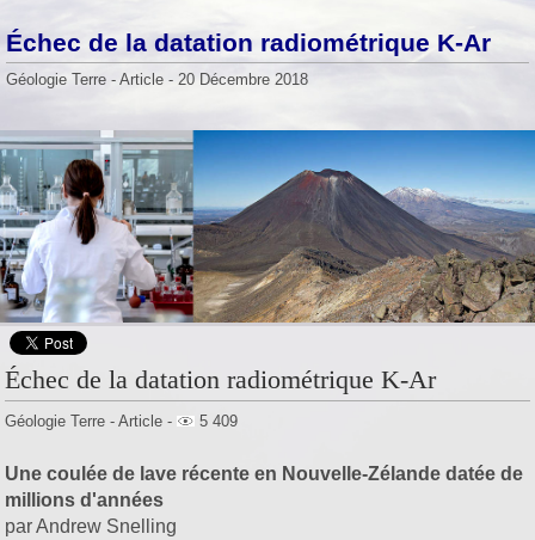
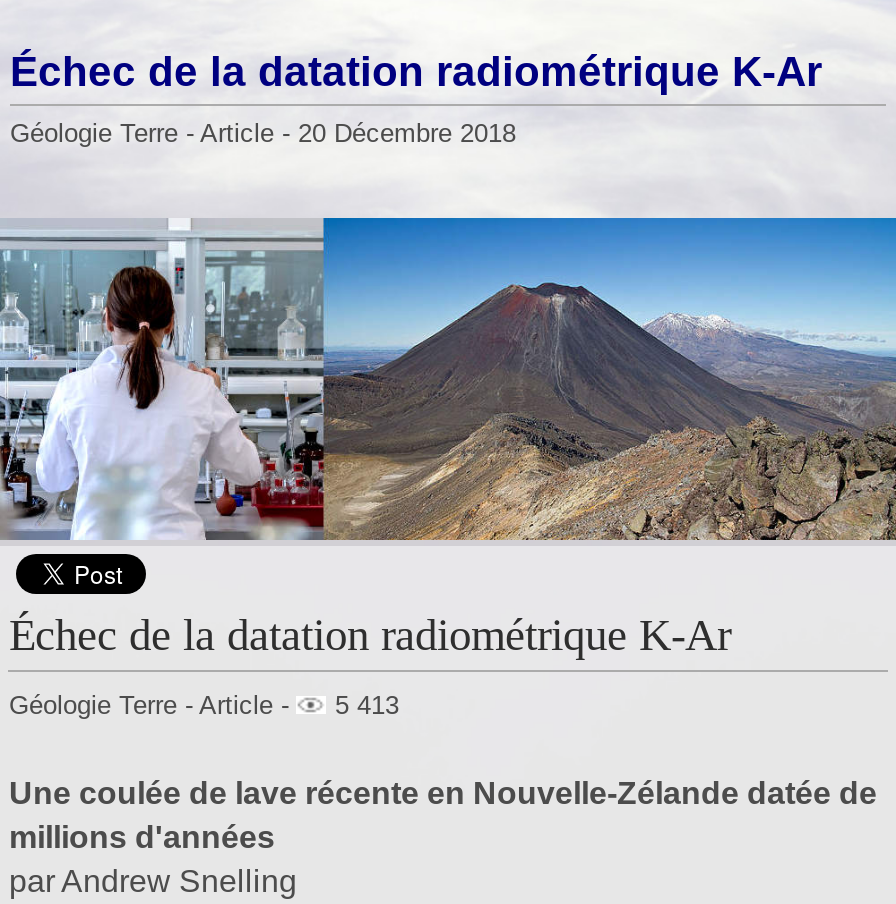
- Géologie Terre - Article - 5 409
+ Géologie Terre - Article - 5 413
